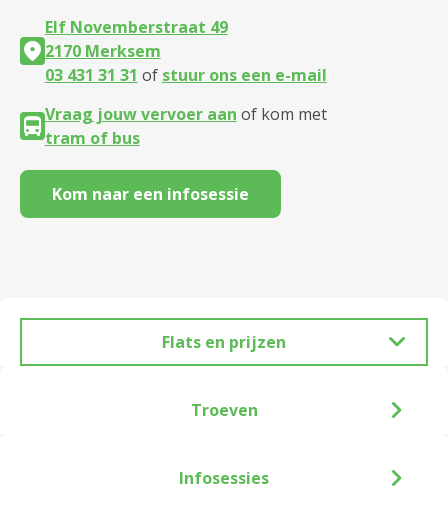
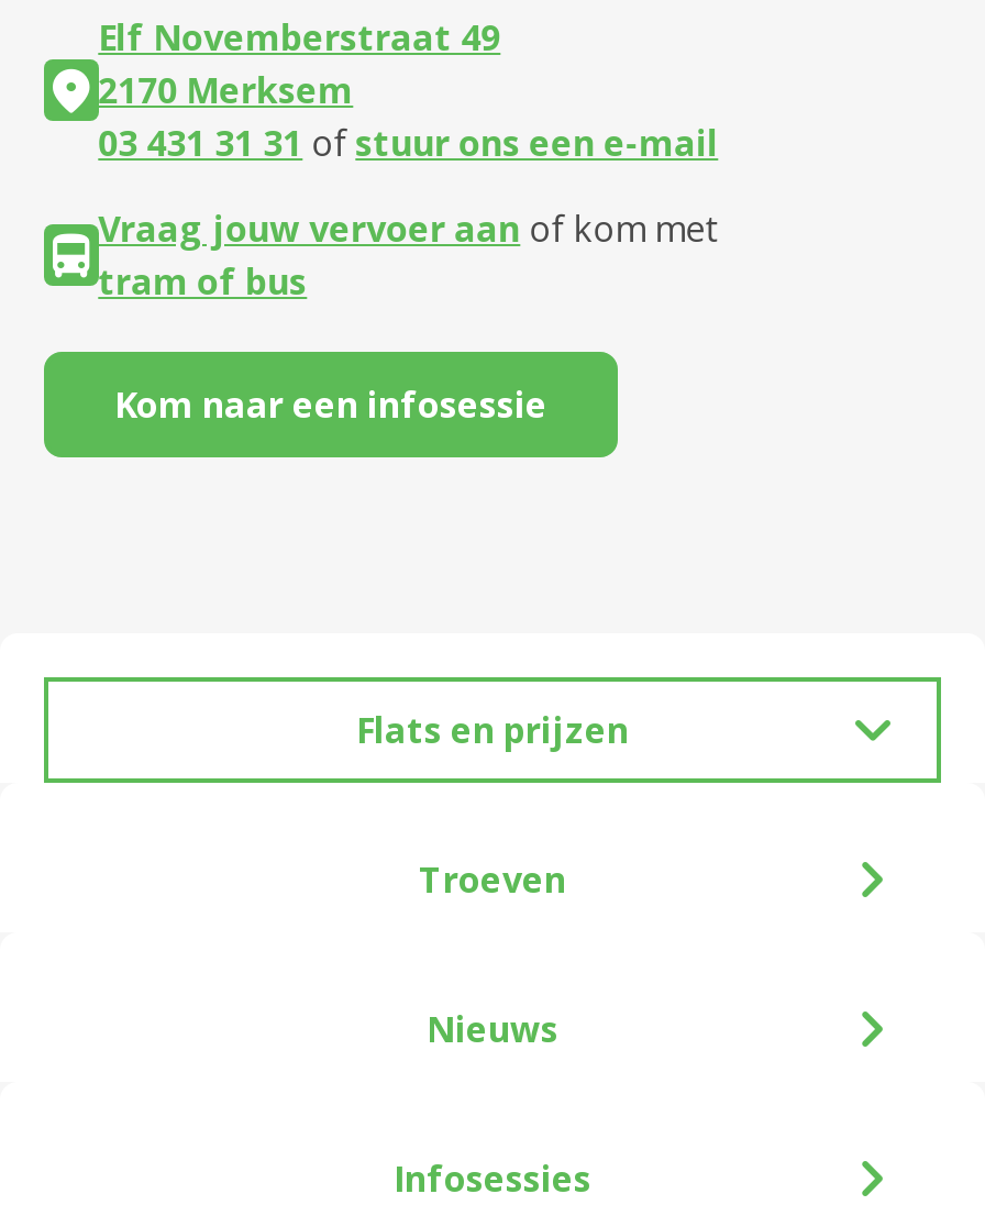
+ Nieuws
